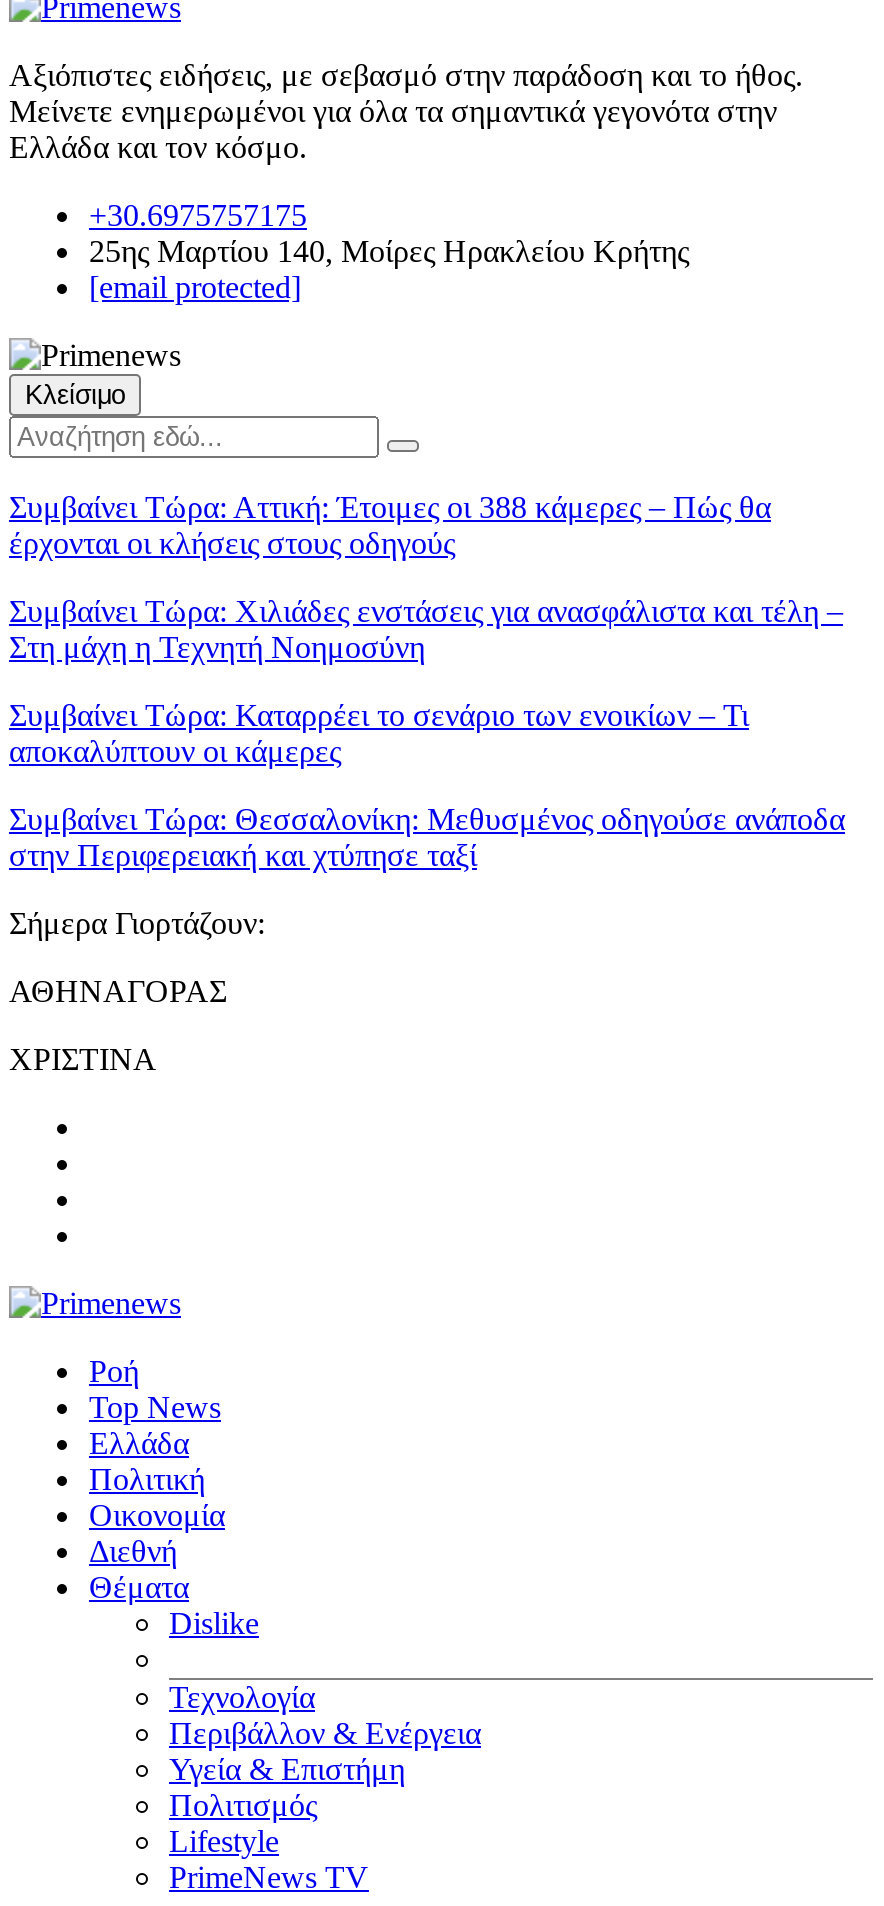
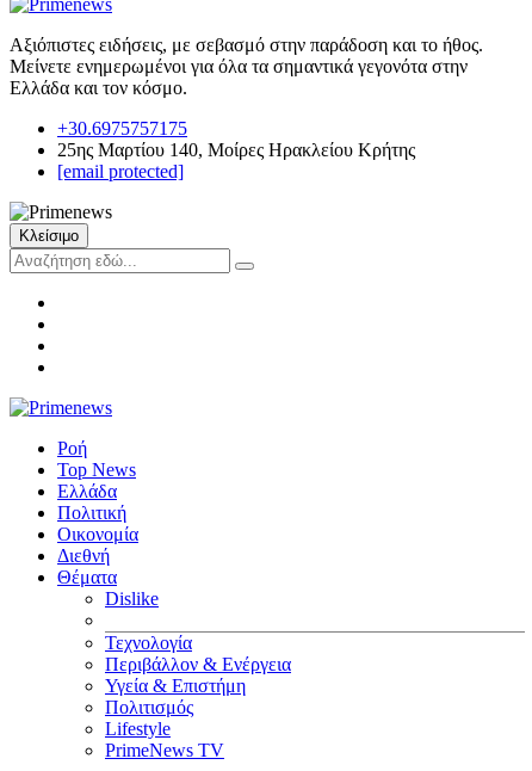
- Συμβαίνει Τώρα: Αττική: Έτοιμες οι 388 κάμερες – Πώς θα
- έρχονται οι κλήσεις στους οδηγούς
- Συμβαίνει Τώρα: Χιλιάδες ενστάσεις για ανασφάλιστα και τέλη –
- Στη μάχη η Τεχνητή Νοημοσύνη
- Συμβαίνει Τώρα: Καταρρέει το σενάριο των ενοικίων – Τι
- αποκαλύπτουν οι κάμερες
- Συμβαίνει Τώρα: Θεσσαλονίκη: Μεθυσμένος οδηγούσε ανάποδα
- στην Περιφερειακή και χτύπησε ταξί
- Σήμερα Γιορτάζουν:
- ΑΘΗΝΑΓΟΡΑΣ
- ΧΡΙΣΤΙΝΑ
